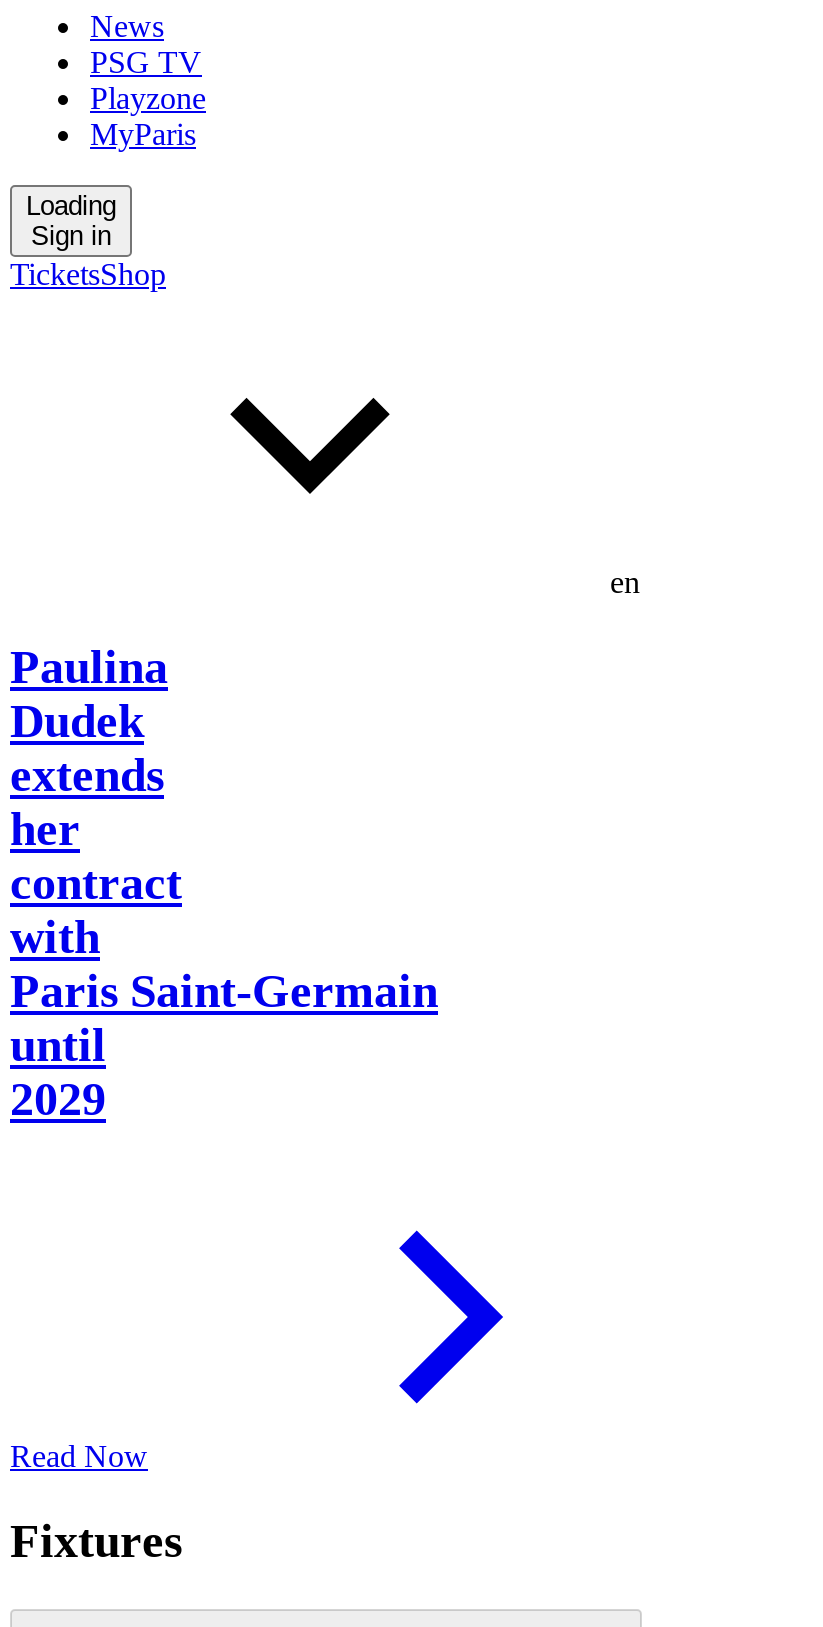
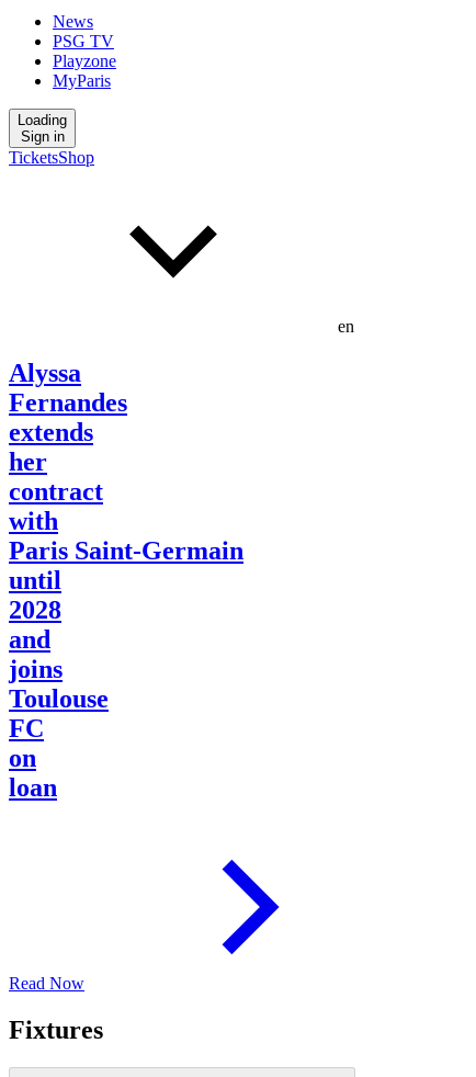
- Paulina
- Dudek
+ Alyssa
+ Fernandes

- 2029
+ 2028
+ and
+ joins
+ Toulouse
+ FC
+ on
+ loan
